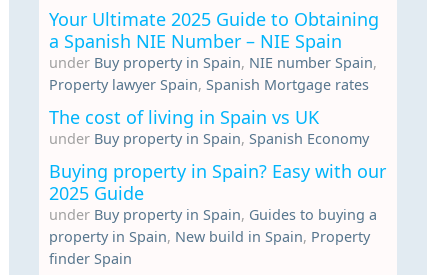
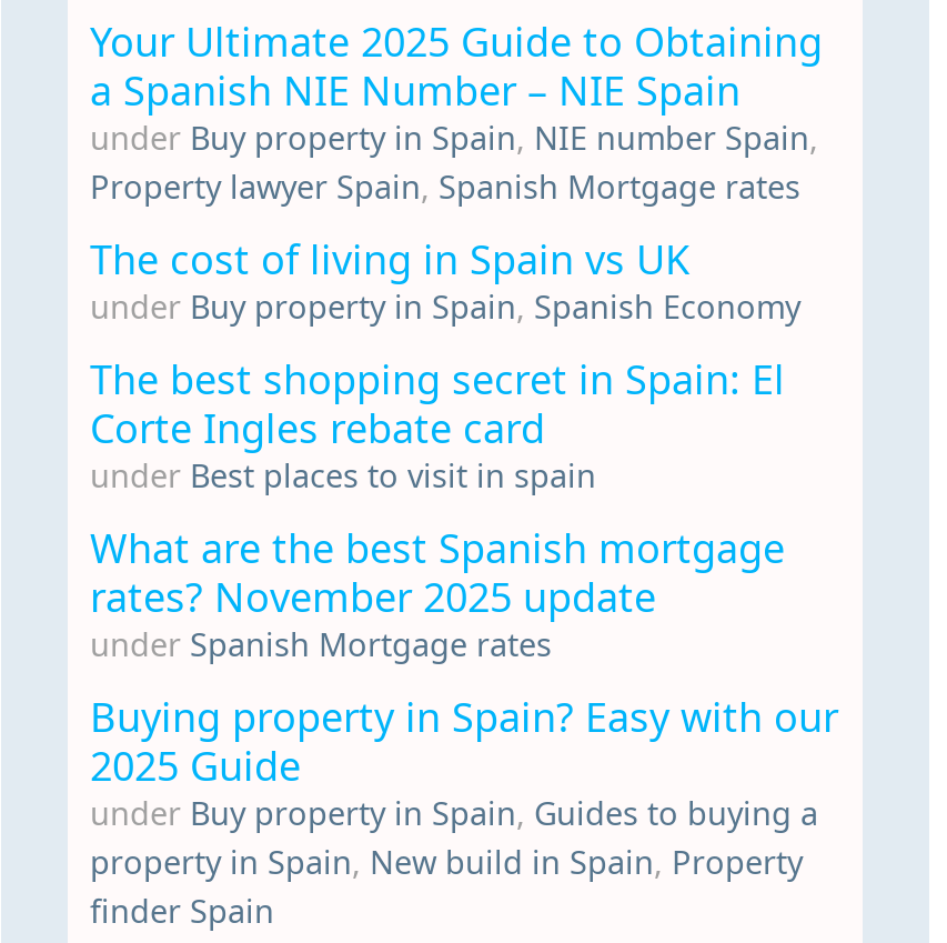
+ The best shopping secret in Spain: El
+ Corte Ingles rebate card
+ under Best places to visit in spain
+ What are the best Spanish mortgage
+ rates? November 2025 update
+ under Spanish Mortgage rates
